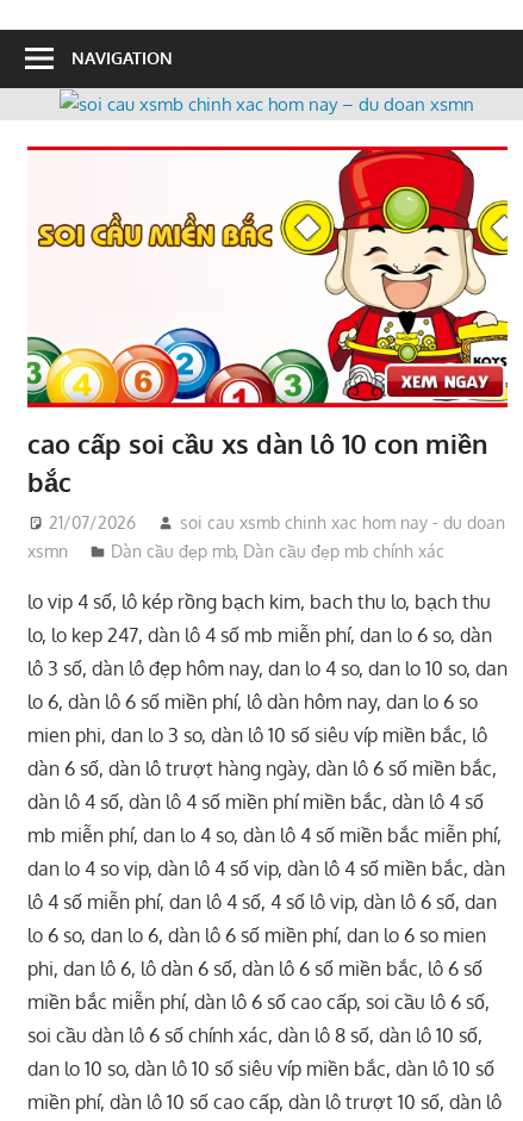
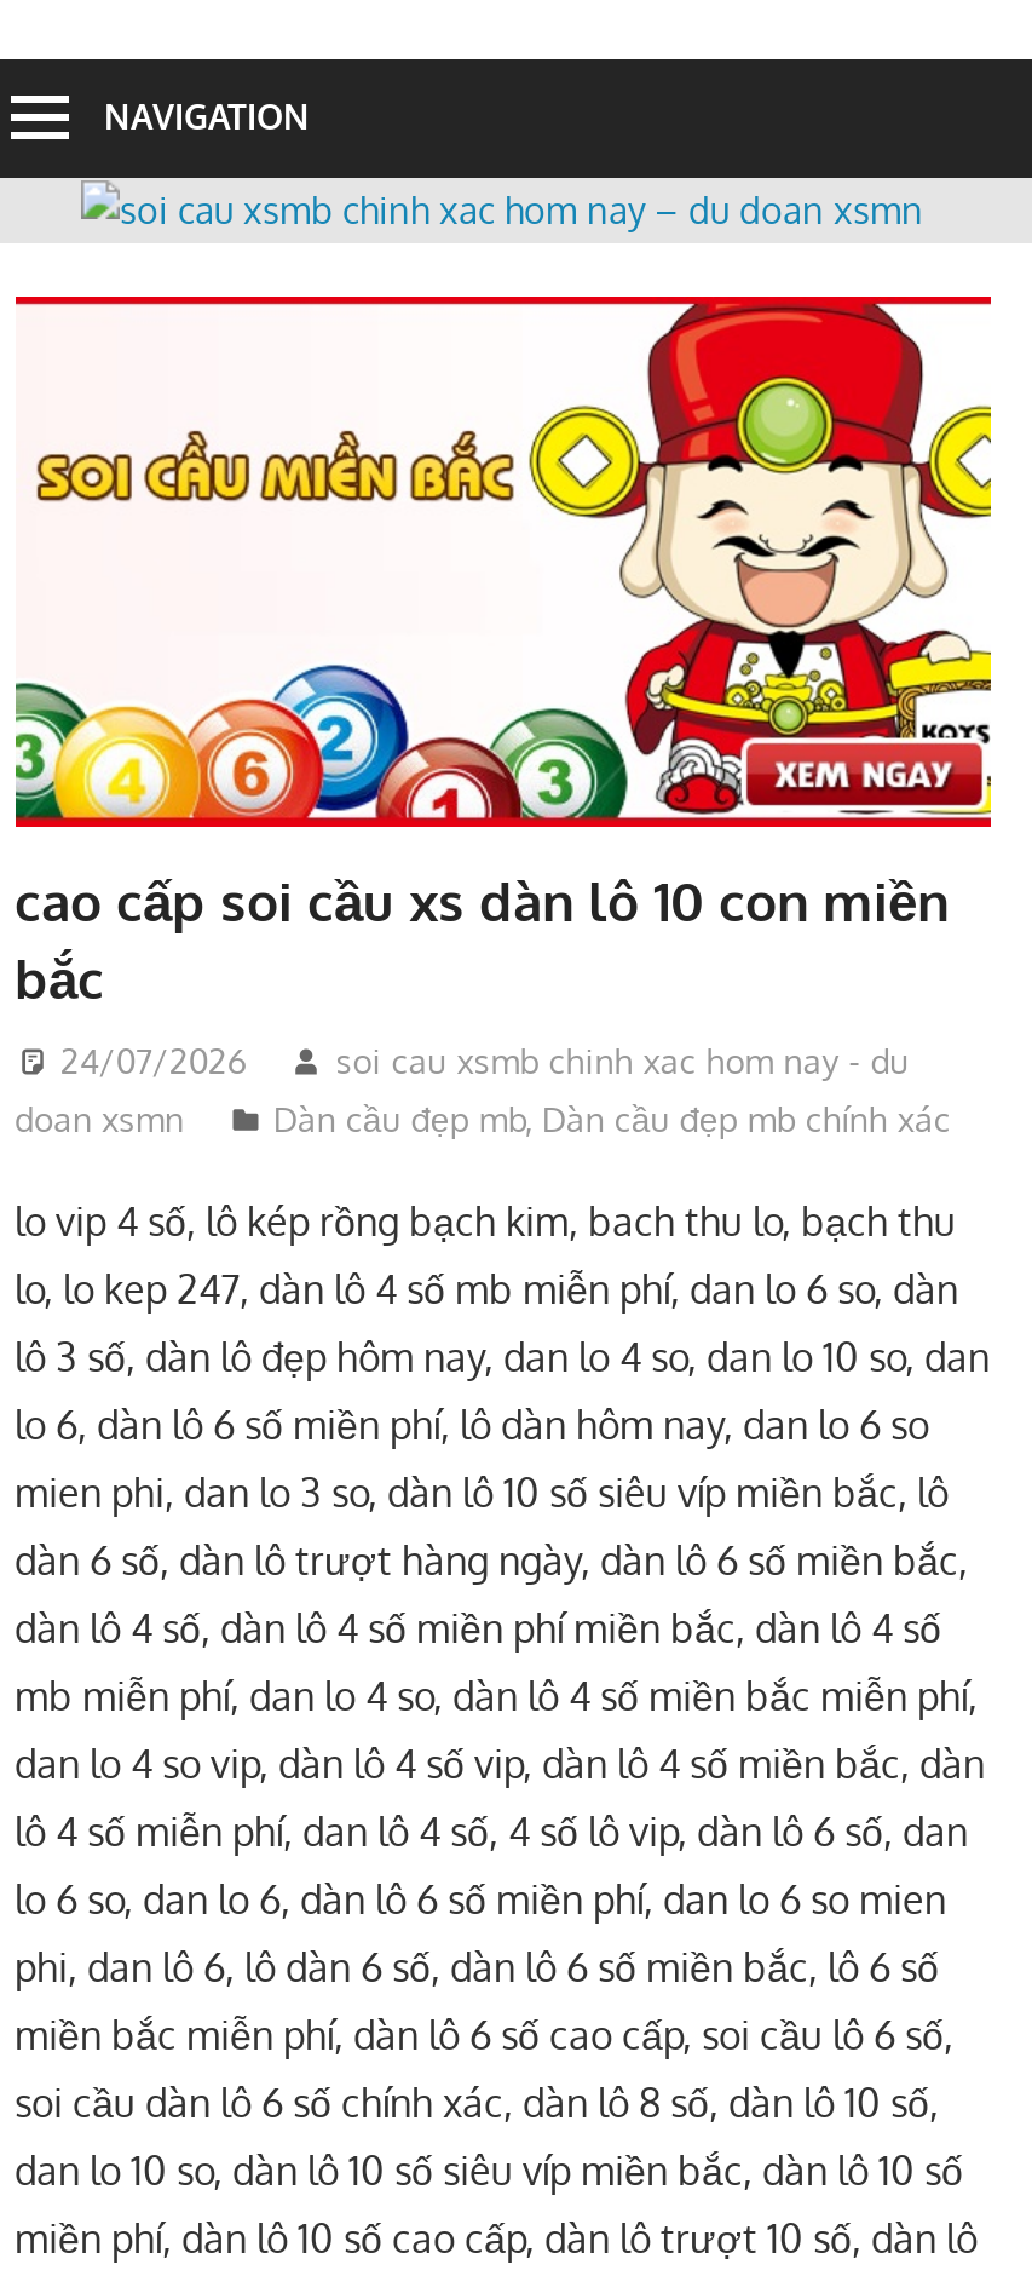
- 21/07/2026
- soi cau xsmb chinh xac hom nay - du doan
- xsmn
+ 24/07/2026
+ soi cau xsmb chinh xac hom nay - du
+ doan xsmn
